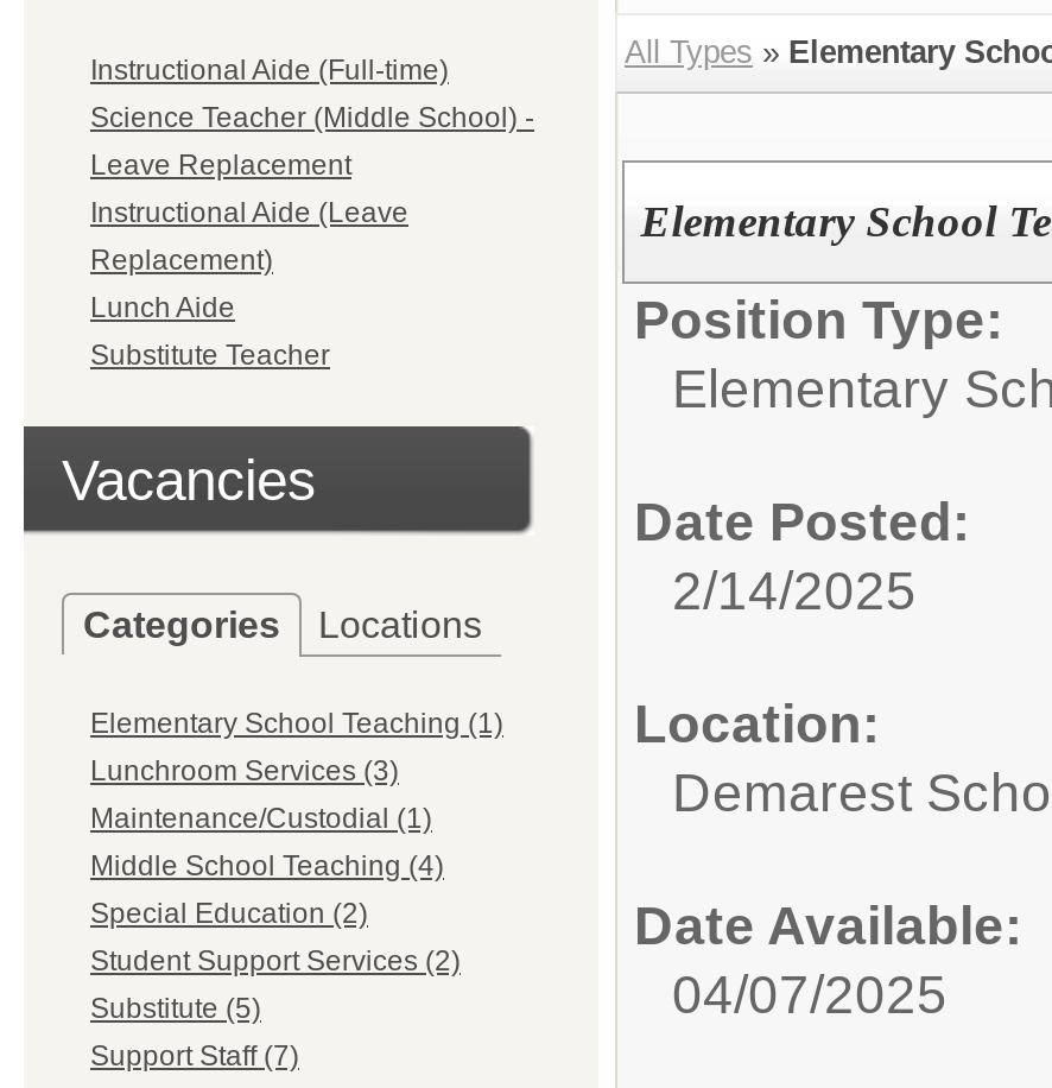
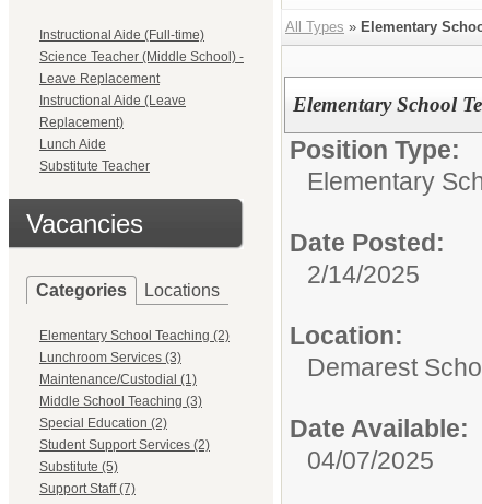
- Elementary School Teaching (1)
+ Elementary School Teaching (2)

- Middle School Teaching (4)
+ Middle School Teaching (3)
